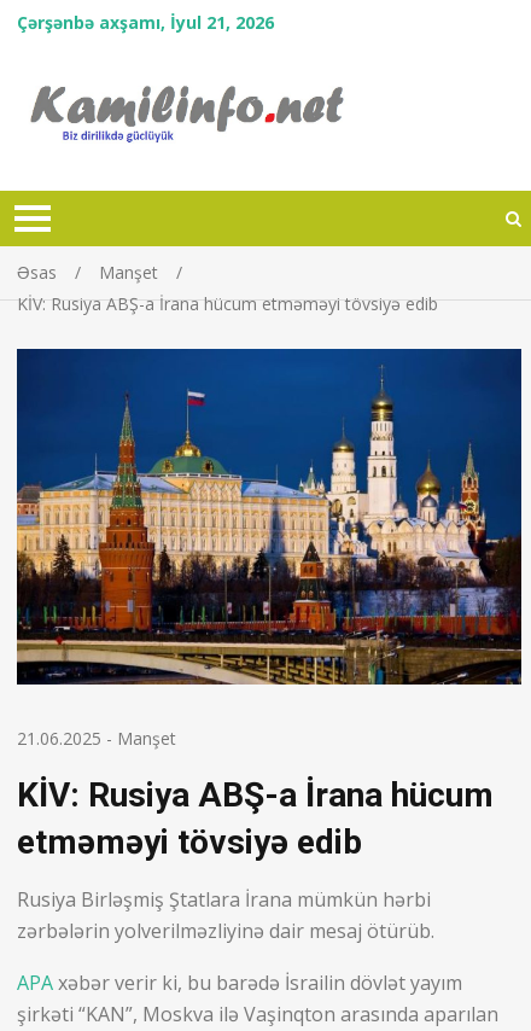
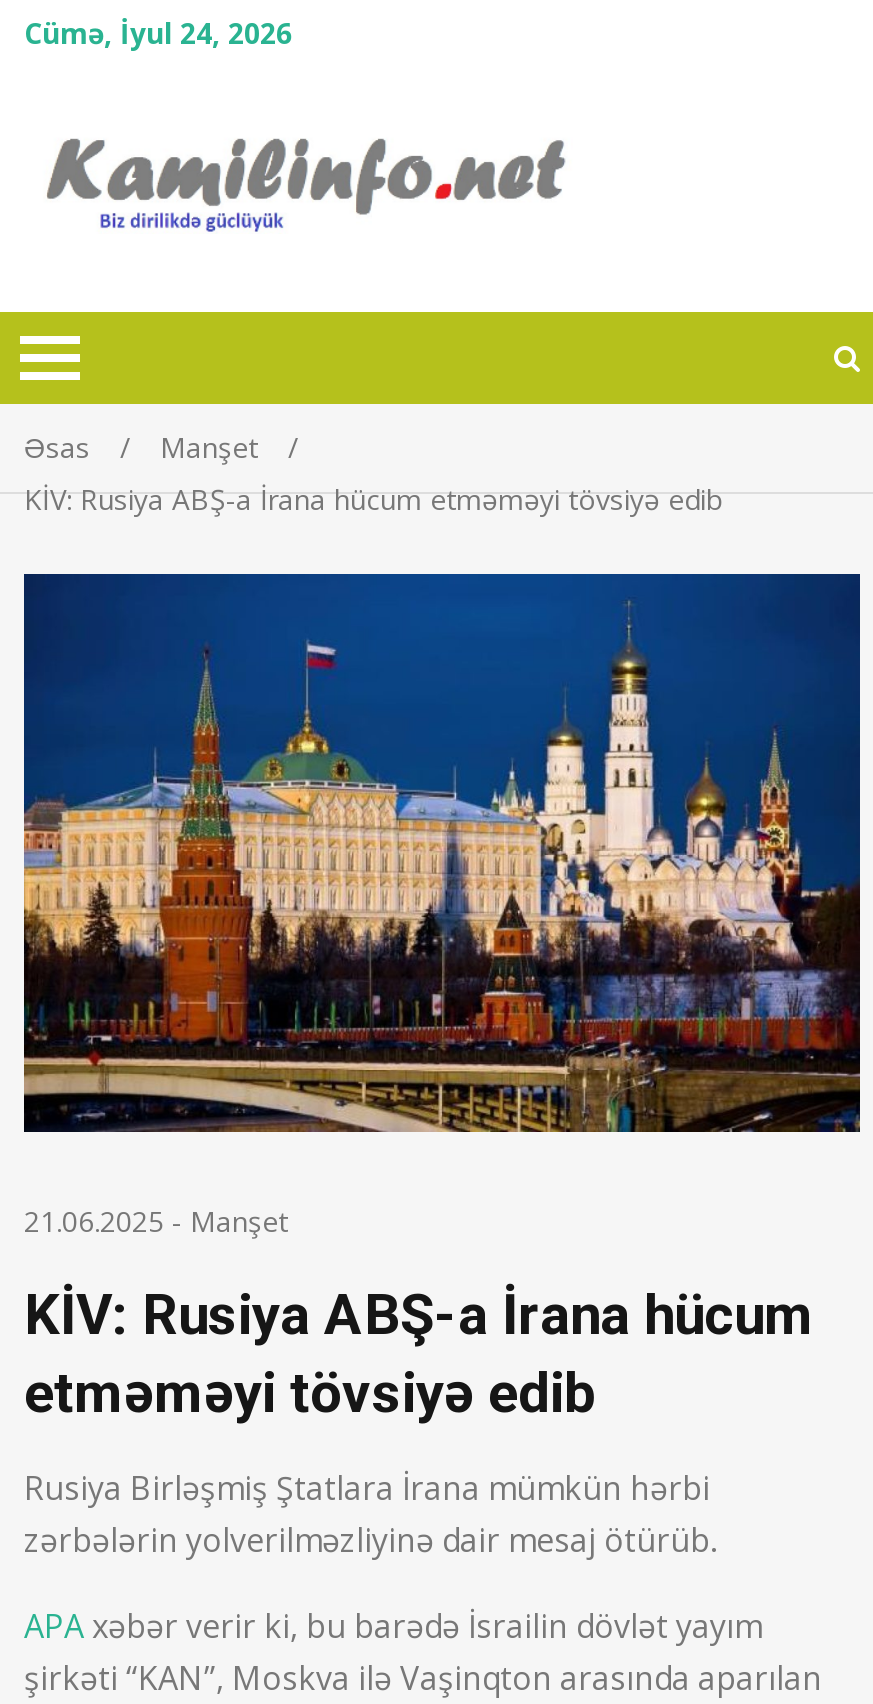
- Çərşənbə axşamı, İyul 21, 2026
+ Cümə, İyul 24, 2026
